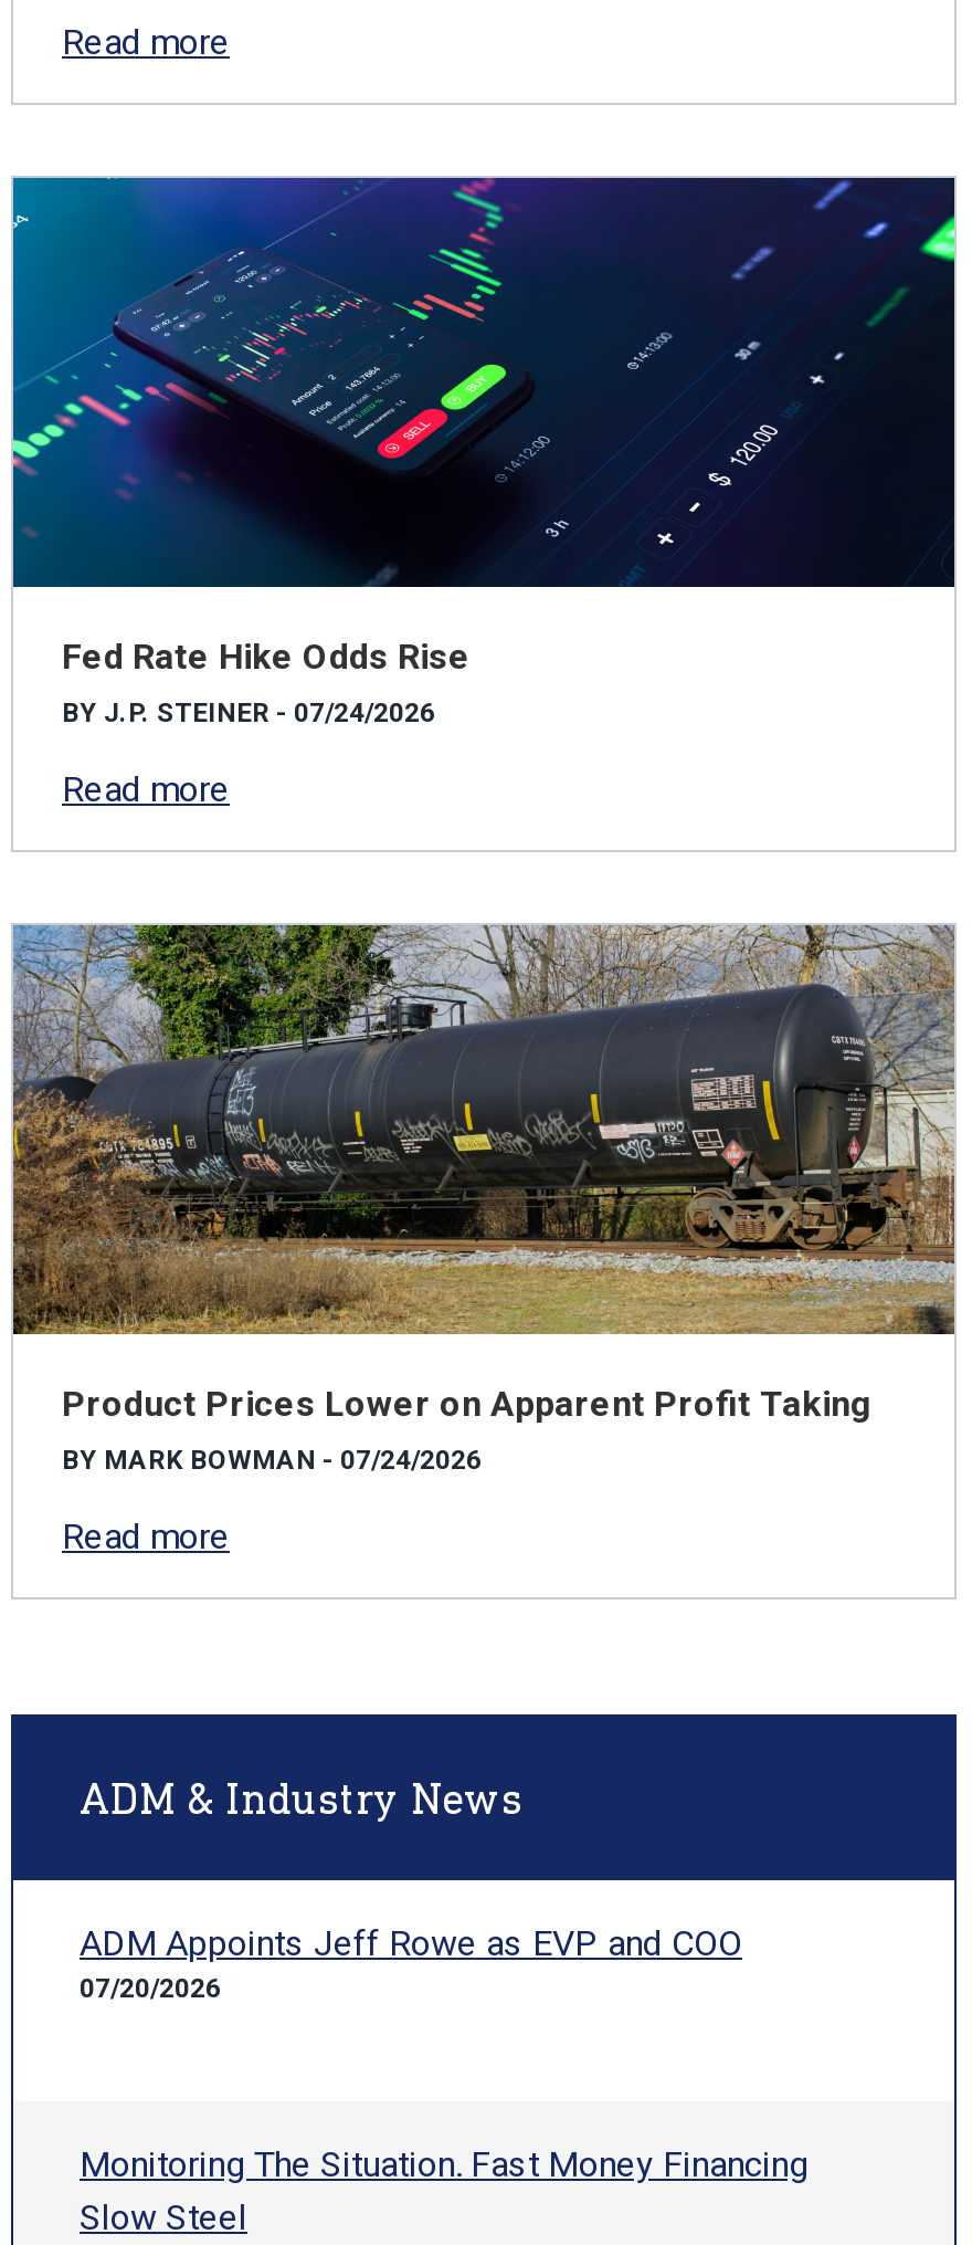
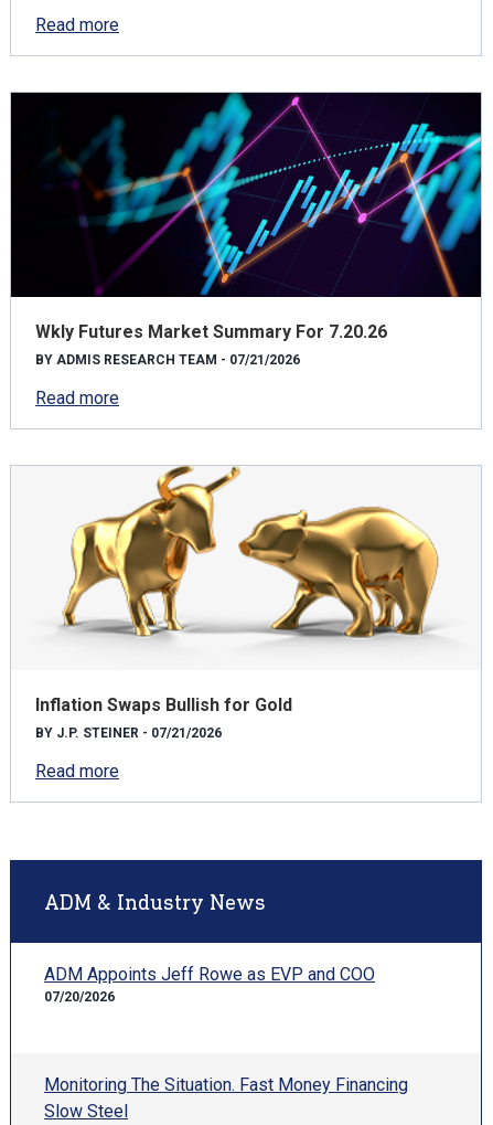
- [image]
- Fed Rate Hike Odds Rise
+ [image]
+ Wkly Futures Market Summary For 7.20.26

- BY J.P. STEINER - 07/24/2026
+ BY ADMIS RESEARCH TEAM - 07/21/2026

- [image]
- Product Prices Lower on Apparent Profit Taking
+ [image]
+ Inflation Swaps Bullish for Gold

- BY MARK BOWMAN - 07/24/2026
+ BY J.P. STEINER - 07/21/2026
